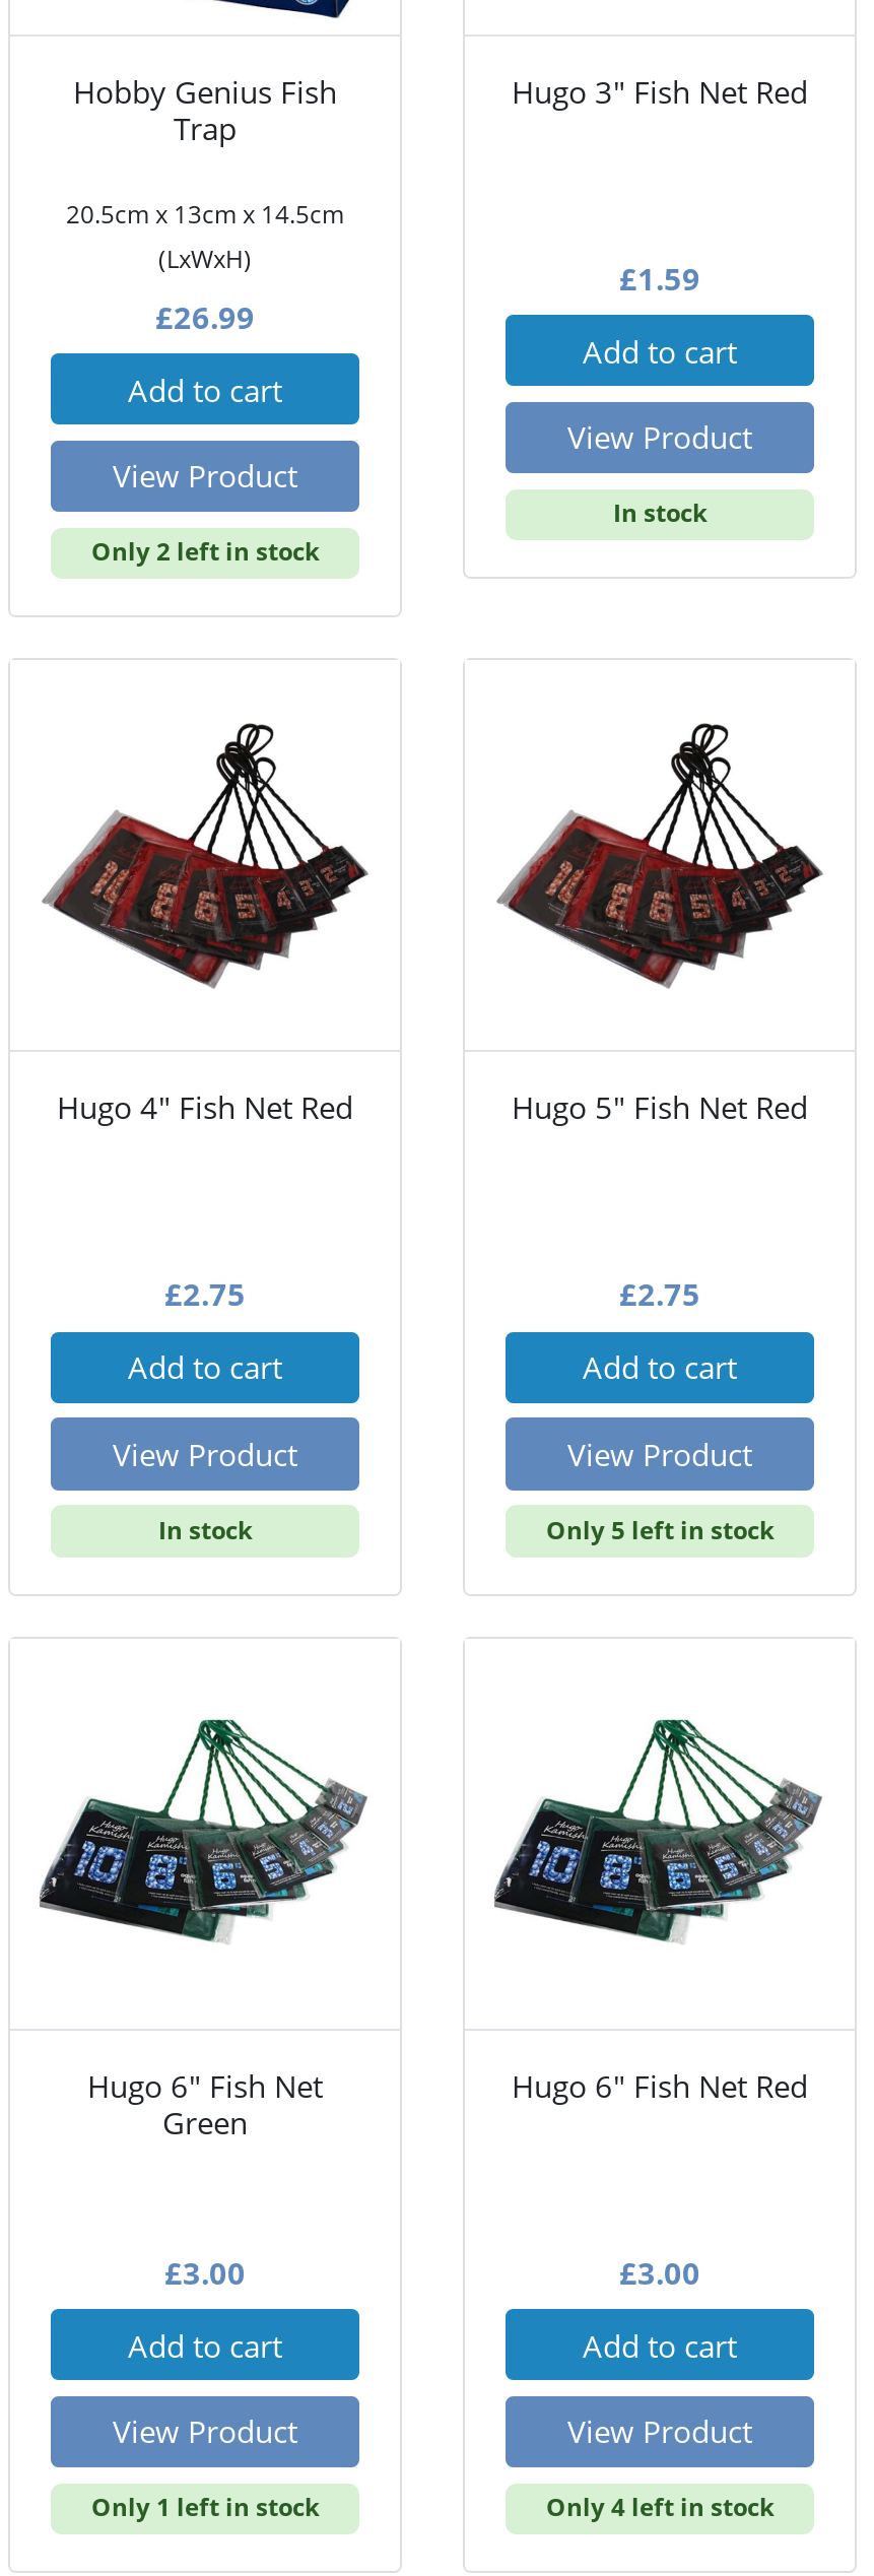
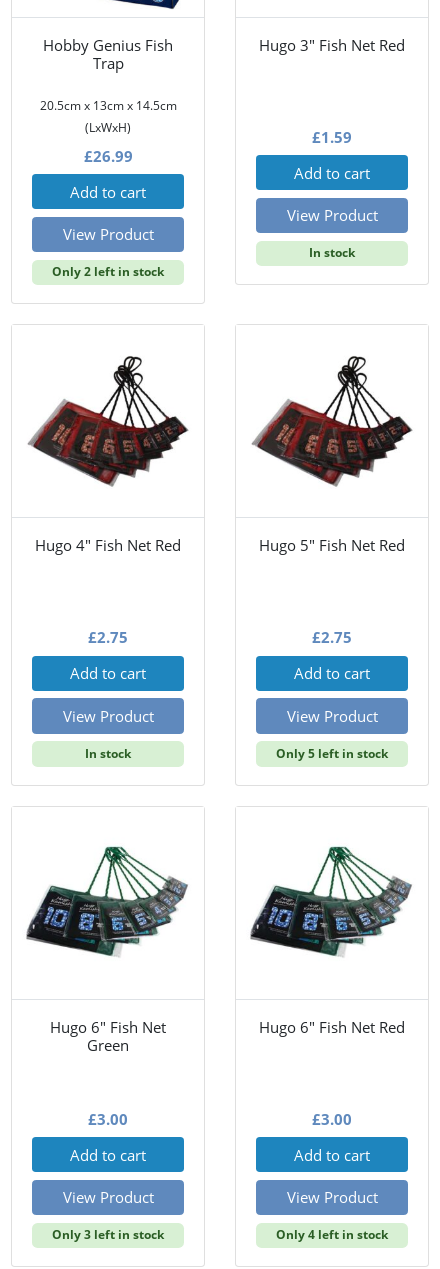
- Only 1 left in stock
+ Only 3 left in stock
